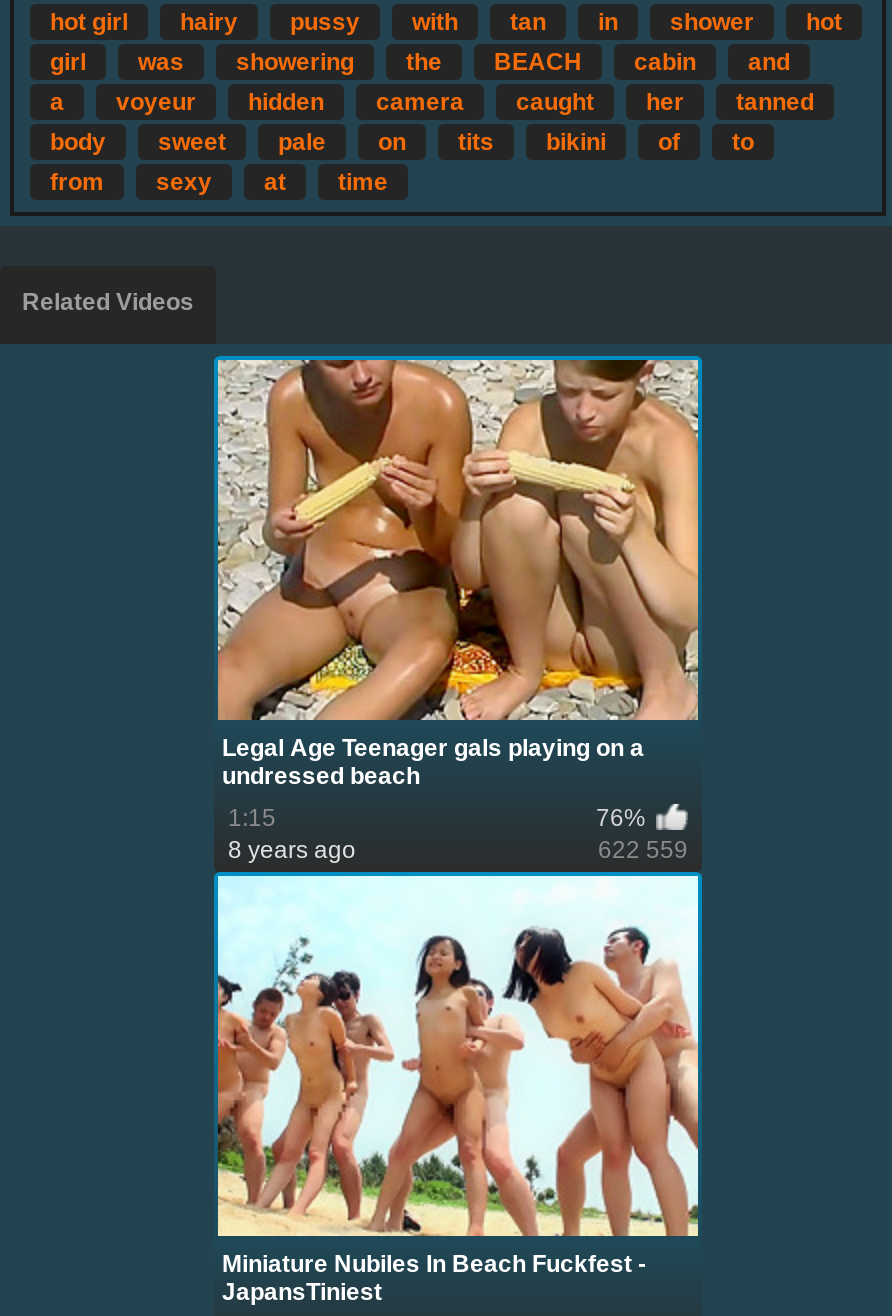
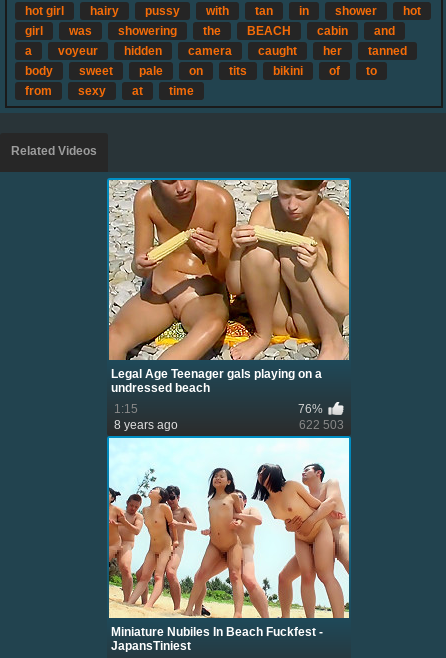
- 622 559
+ 622 503
